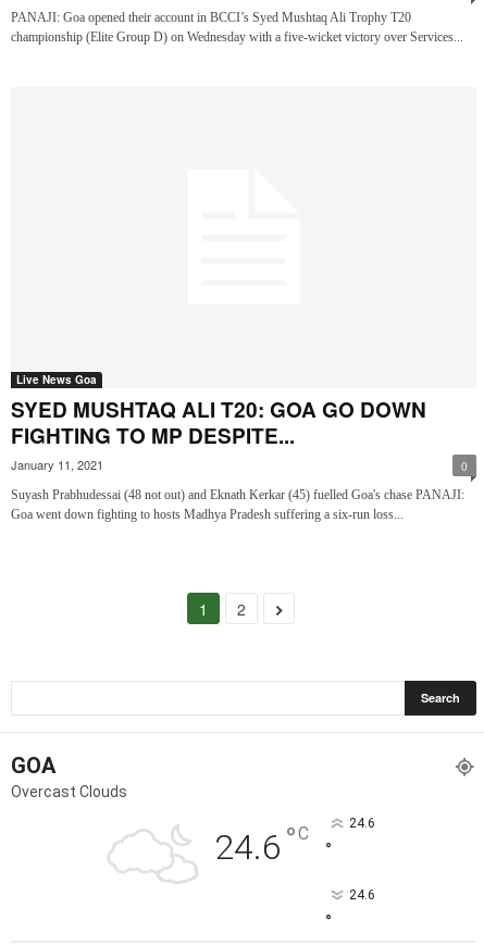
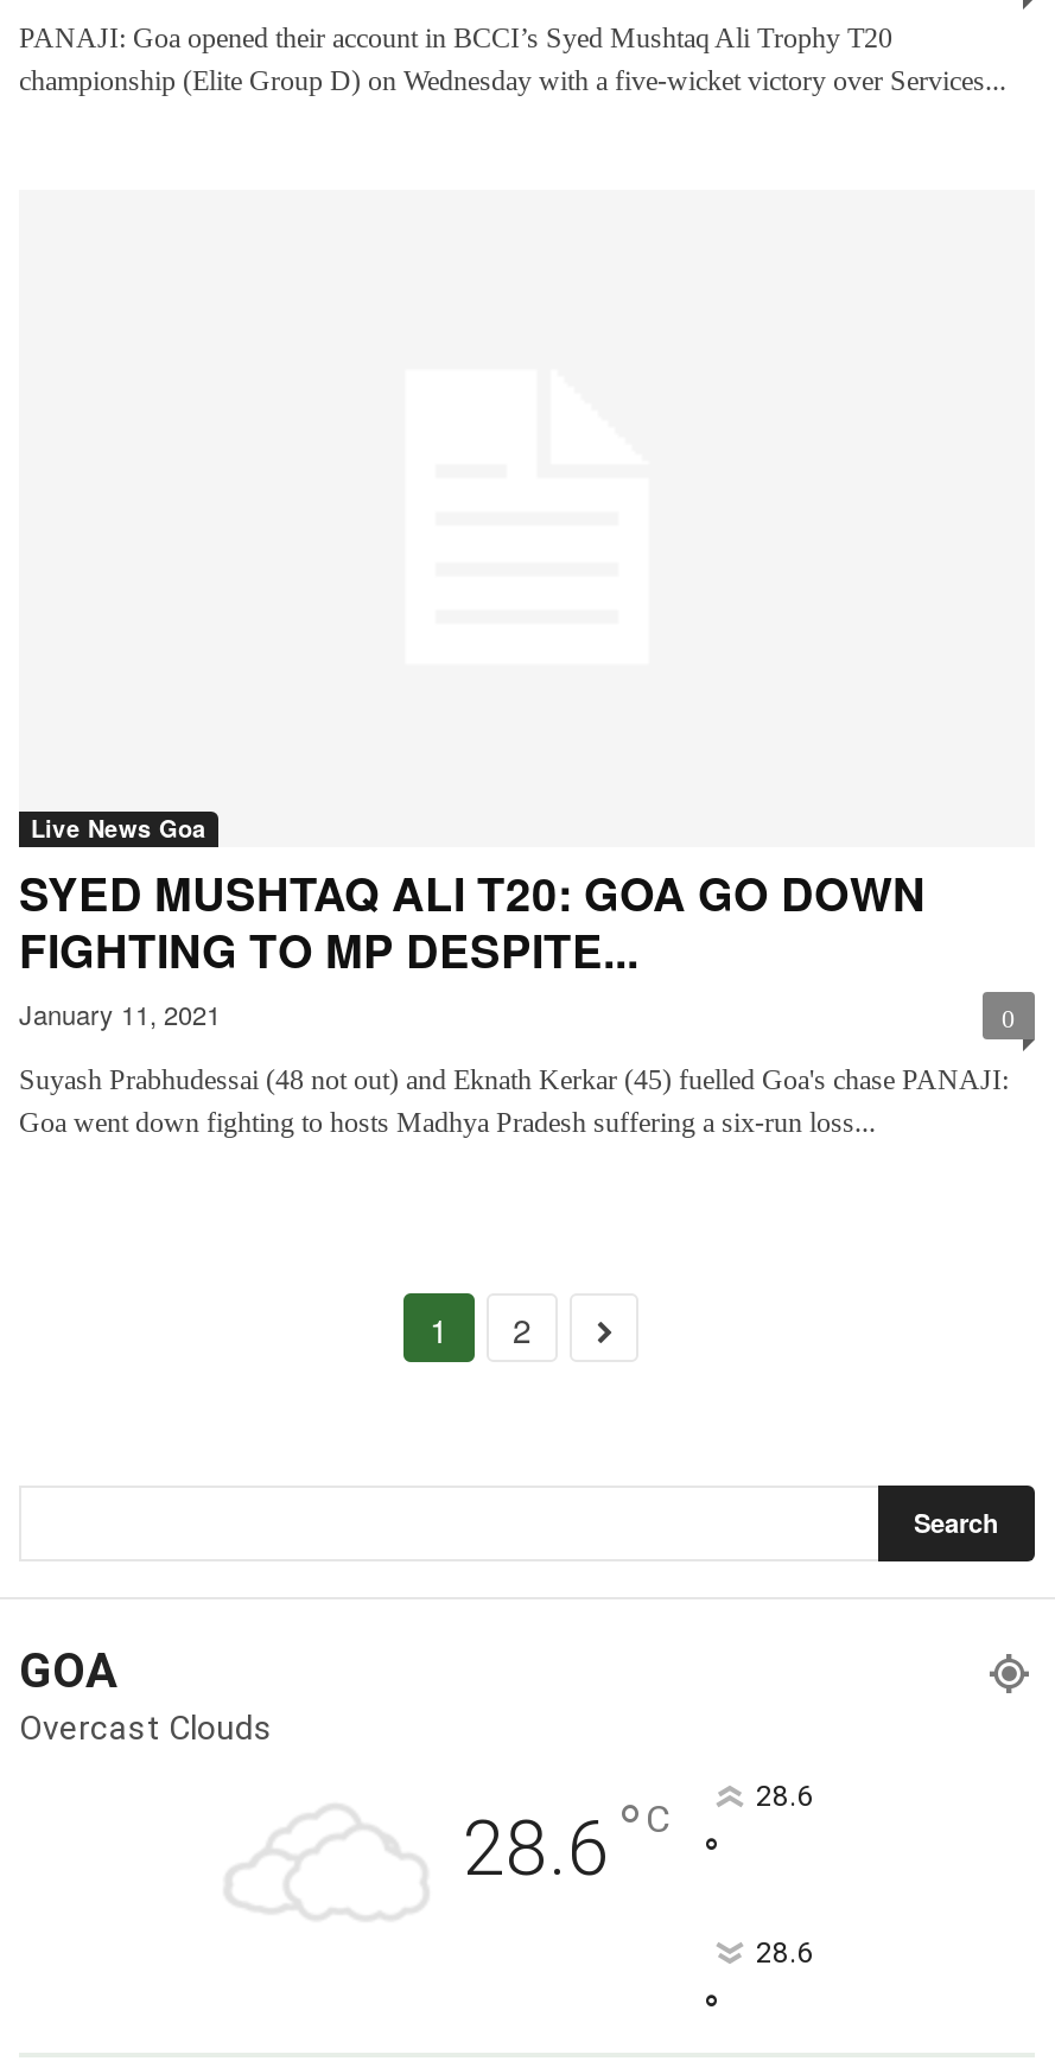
- 24.6 °C
+ 28.6 °C

- 24.6
+ 28.6

- 24.6
+ 28.6
